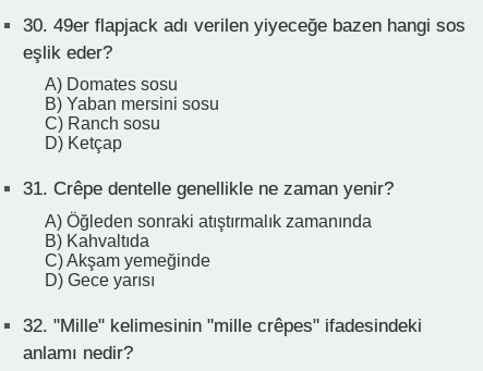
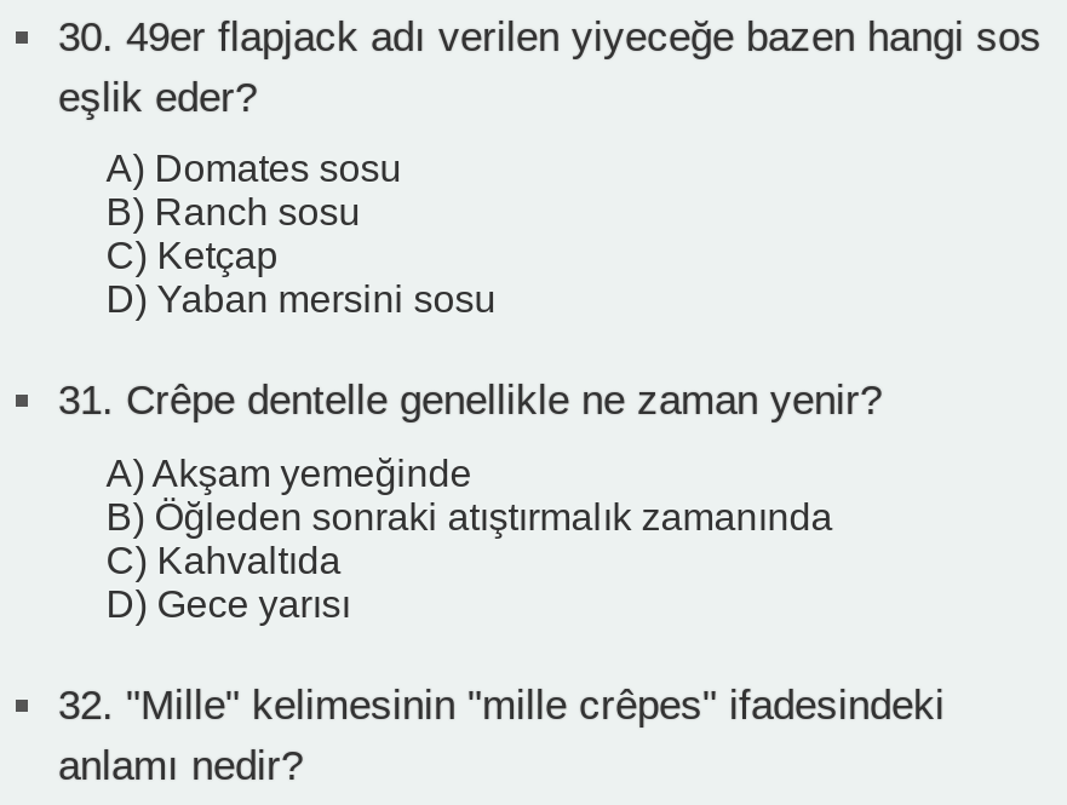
- B) Yaban mersini sosu
- C) Ranch sosu
- D) Ketçap
+ B) Ranch sosu
+ C) Ketçap
+ D) Yaban mersini sosu

- A) Öğleden sonraki atıştırmalık zamanında
- B) Kahvaltıda
- C) Akşam yemeğinde
+ A) Akşam yemeğinde
+ B) Öğleden sonraki atıştırmalık zamanında
+ C) Kahvaltıda
